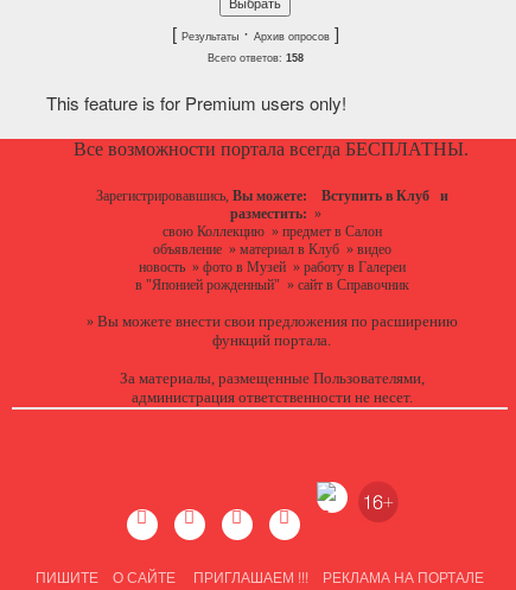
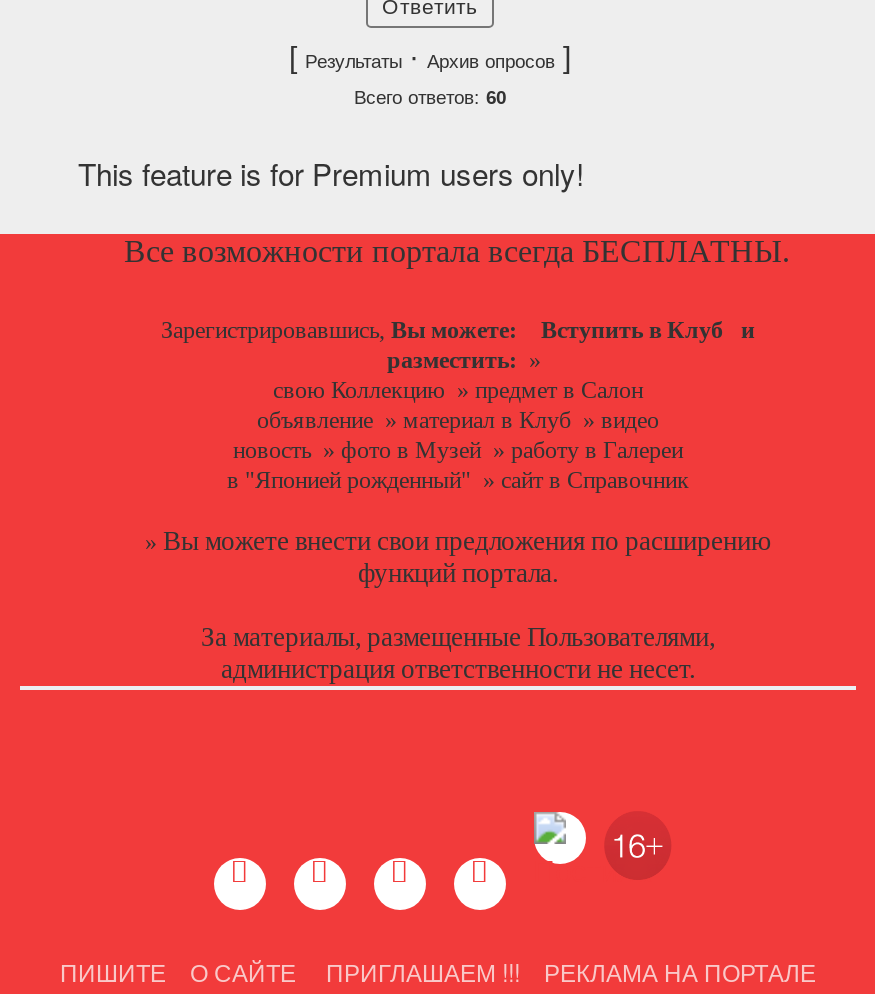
- Всего ответов: 158
+ Всего ответов: 60
